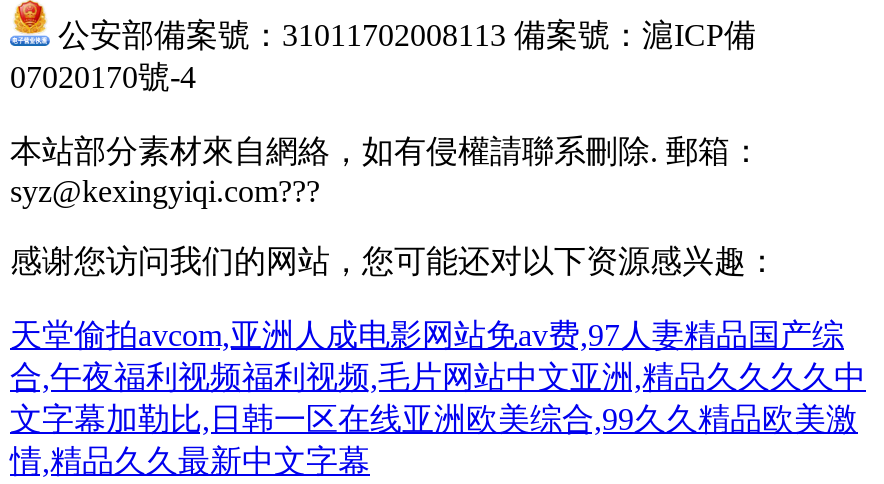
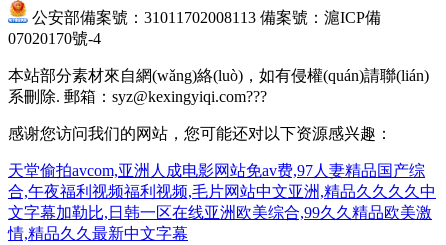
- 本站部分素材來自網絡，如有侵權請聯系刪除. 郵箱：
- syz@kexingyiqi.com???
+ 本站部分素材來自網(wǎng)絡(luò)，如有侵權(quán)請聯(lián)
+ 系刪除. 郵箱：syz@kexingyiqi.com???
